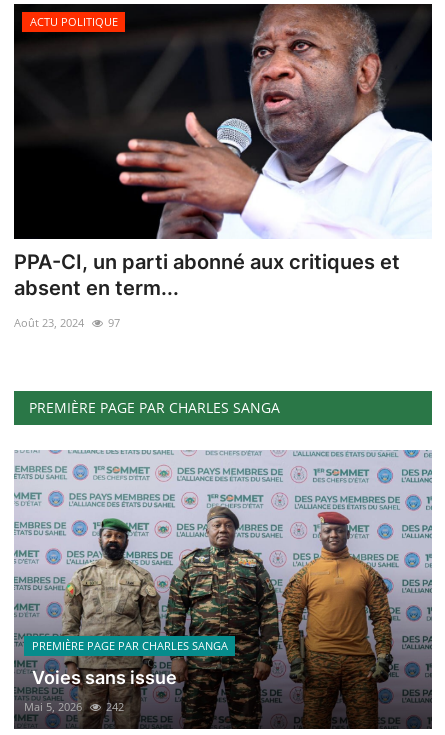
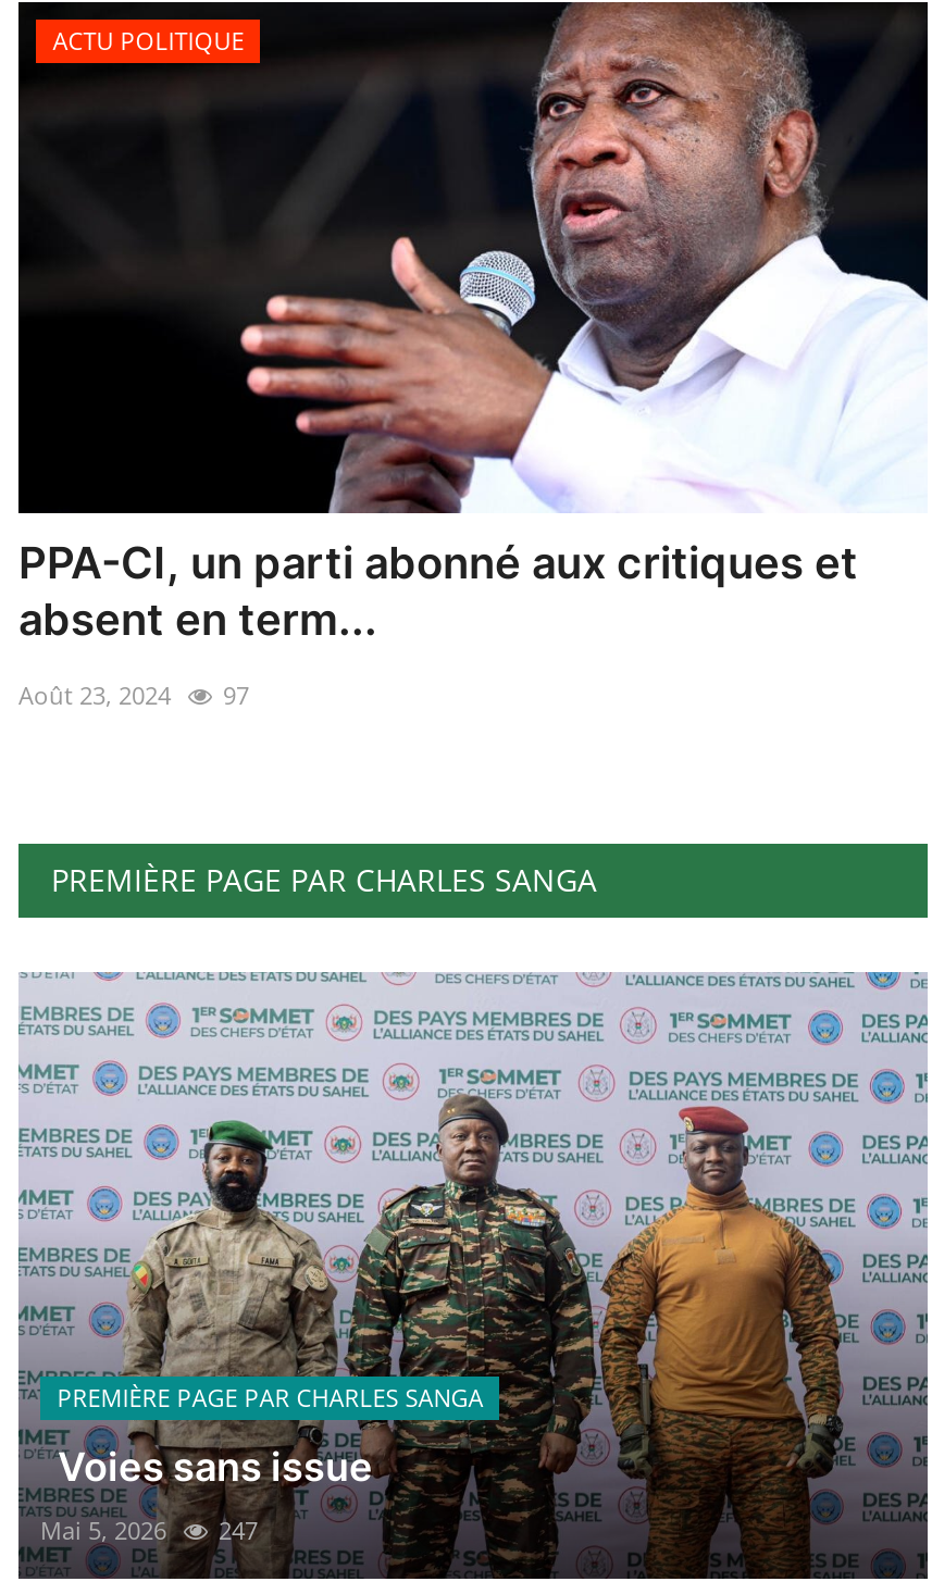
- Mai 5, 2026 242
+ Mai 5, 2026 247
